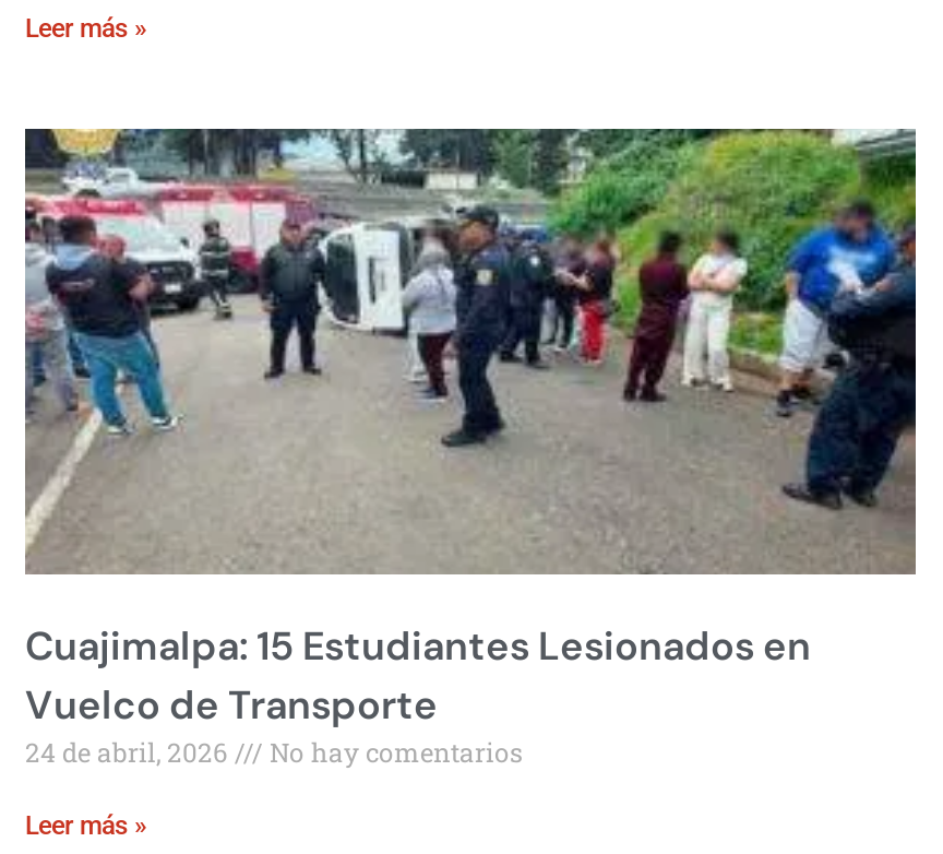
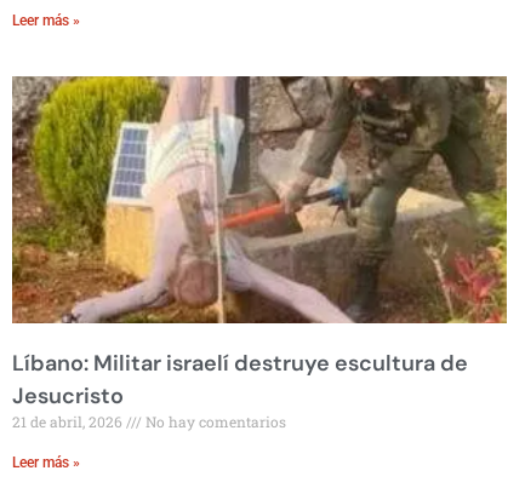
- [image]
- Cuajimalpa: 15 Estudiantes Lesionados en
- Vuelco de Transporte
- 24 de abril, 2026
+ [image]
+ Líbano: Militar israelí destruye escultura de
+ Jesucristo
+ 21 de abril, 2026
